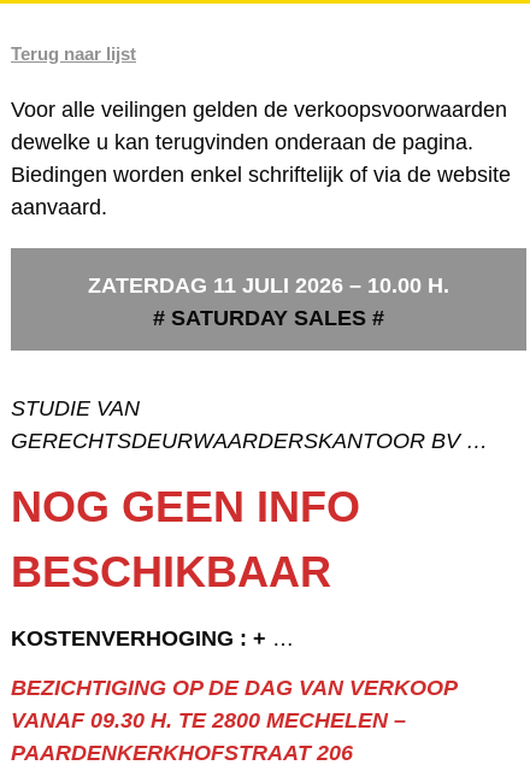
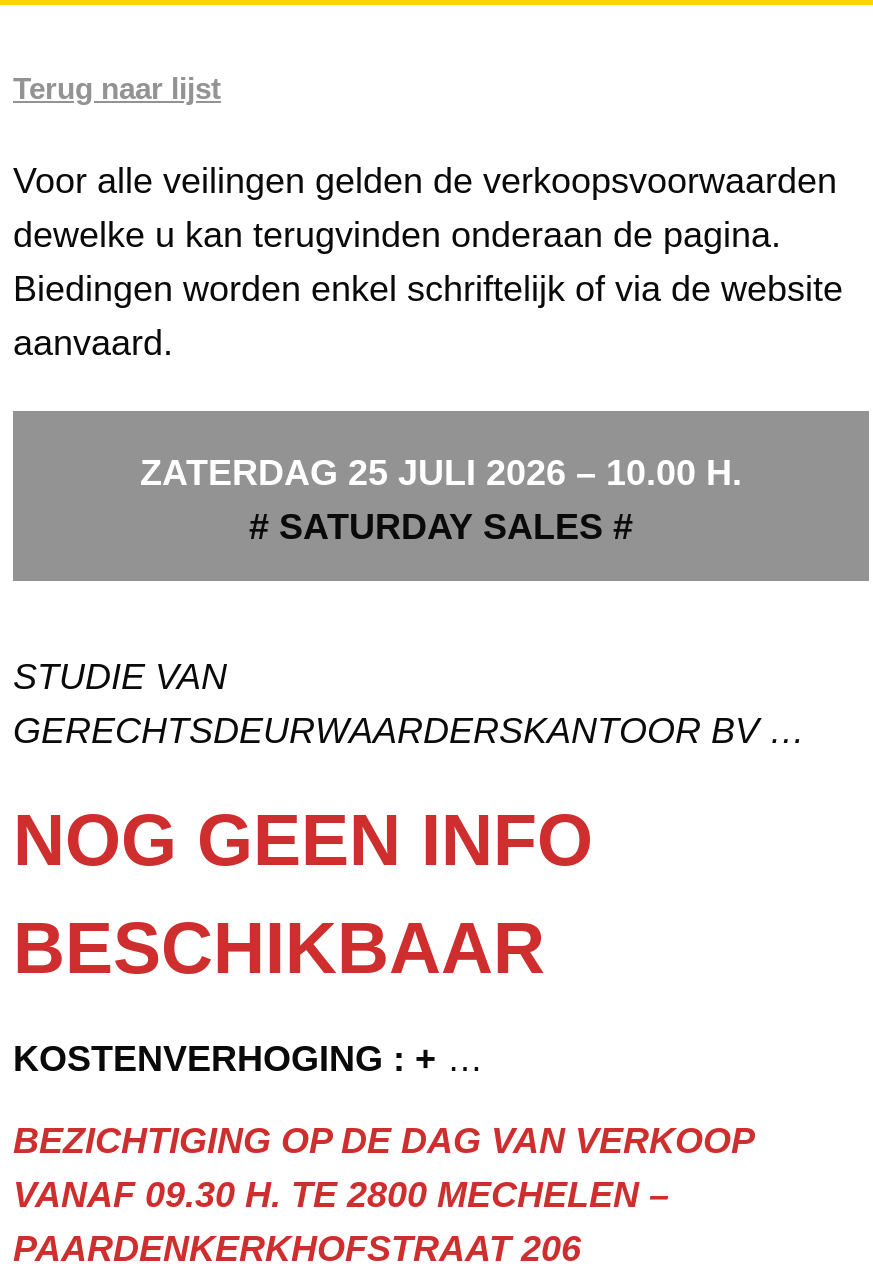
- ZATERDAG 11 JULI 2026 – 10.00 H.
+ ZATERDAG 25 JULI 2026 – 10.00 H.
